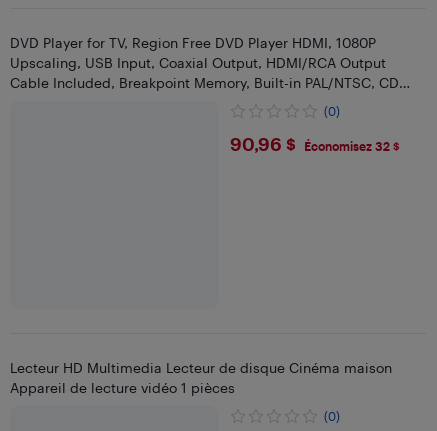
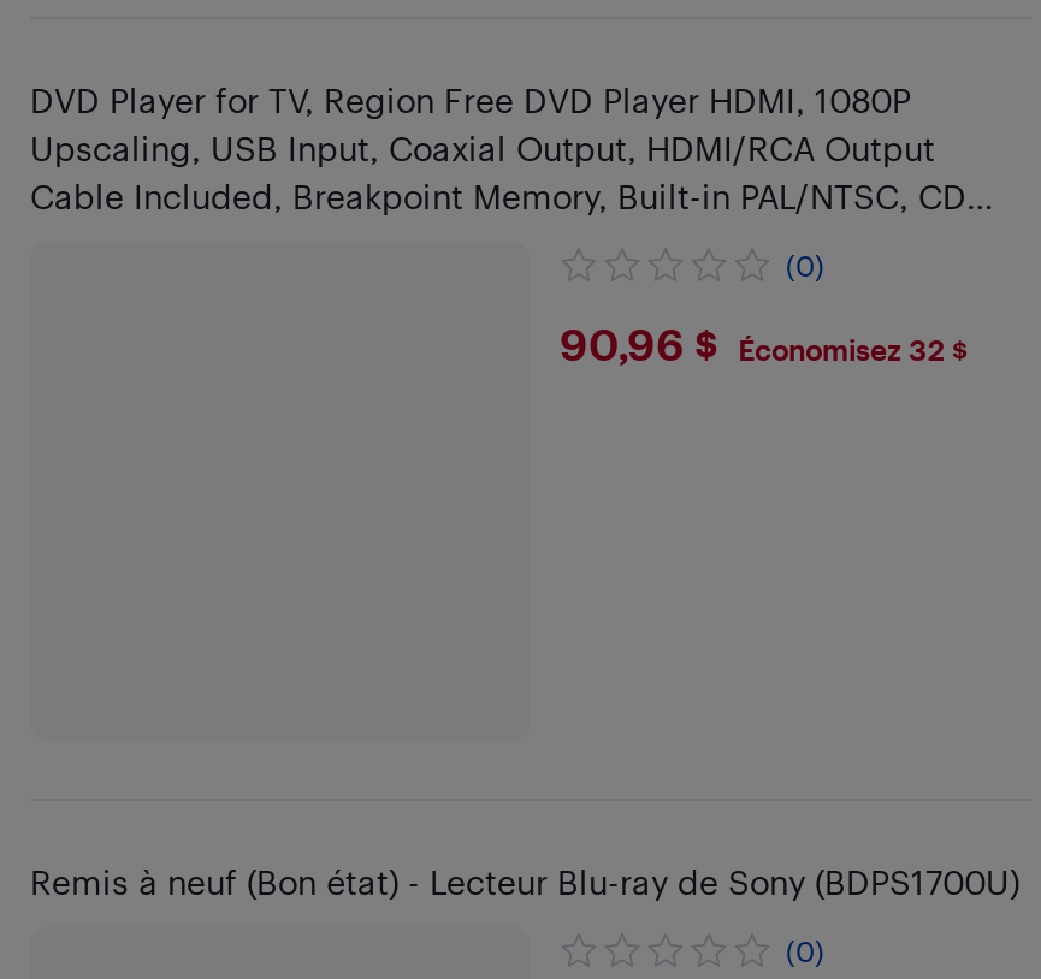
- Lecteur HD Multimedia Lecteur de disque Cinéma maison
- Appareil de lecture vidéo 1 pièces
+ Remis à neuf (Bon état) - Lecteur Blu-ray de Sony (BDPS1700U)
